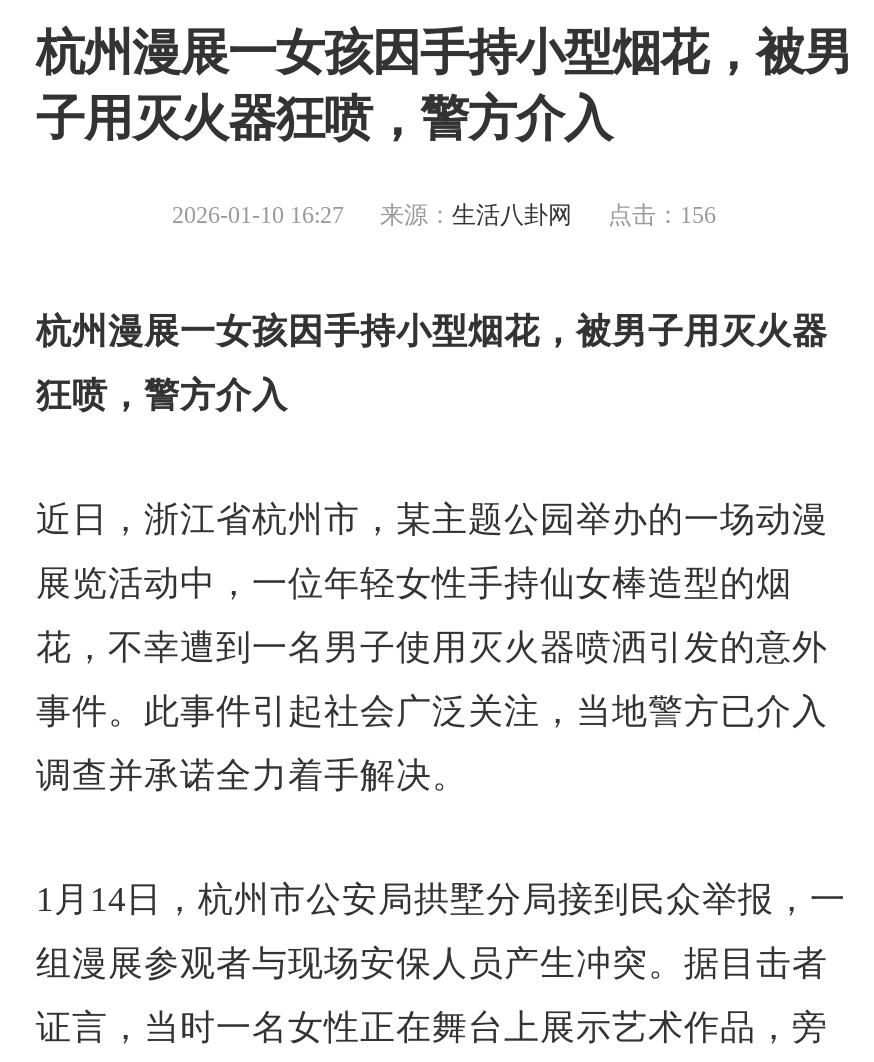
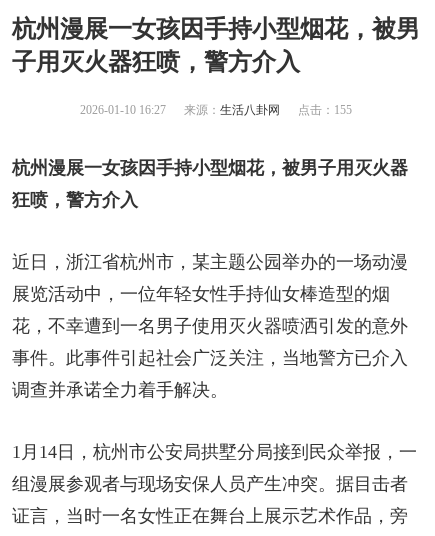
- 2026-01-10 16:27 来源：生活八卦网 点击：156
+ 2026-01-10 16:27 来源：生活八卦网 点击：155
